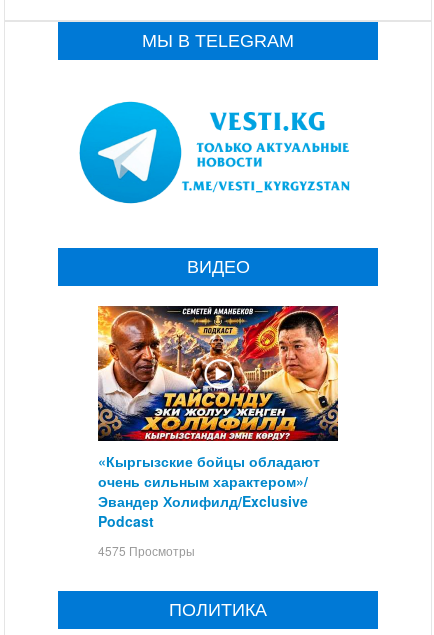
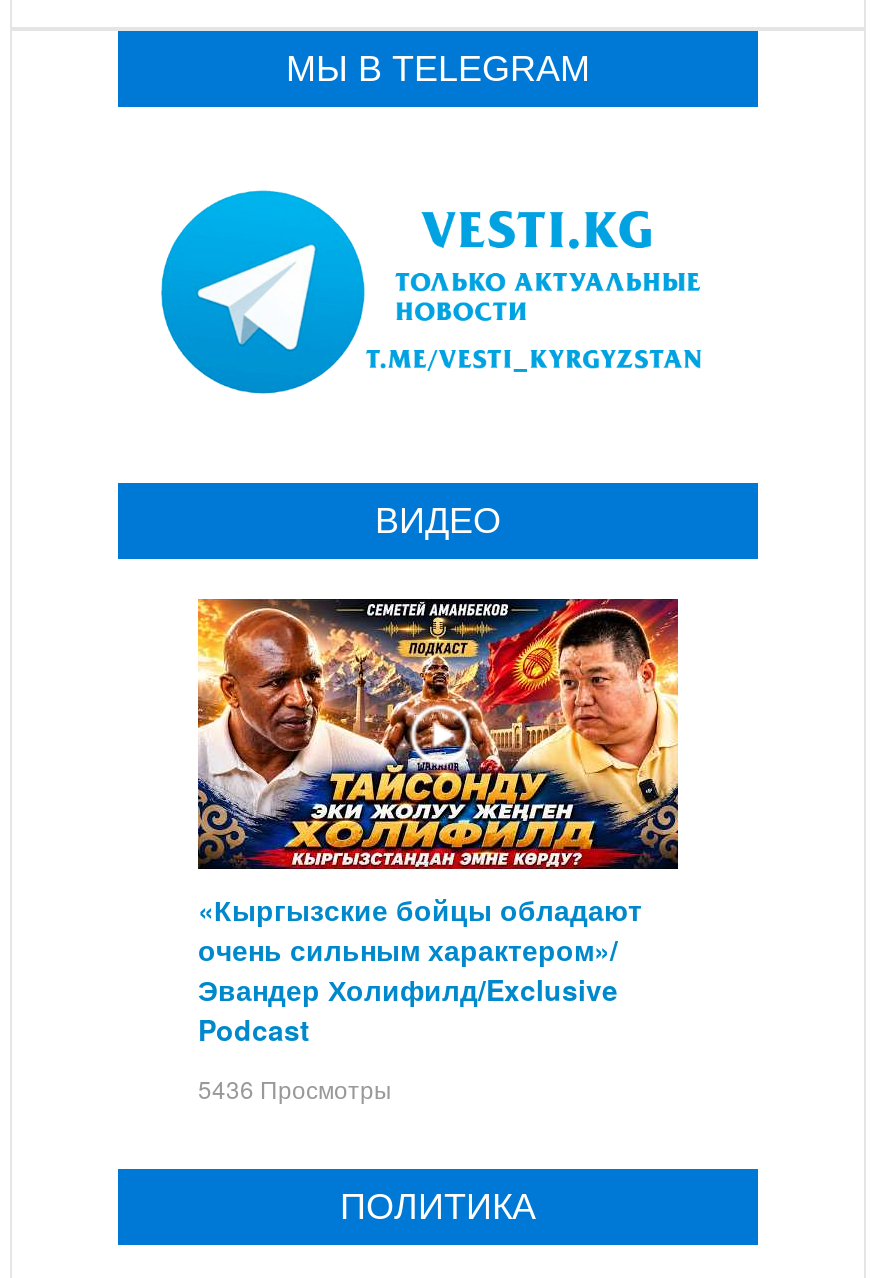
- 4575 Просмотры
+ 5436 Просмотры
